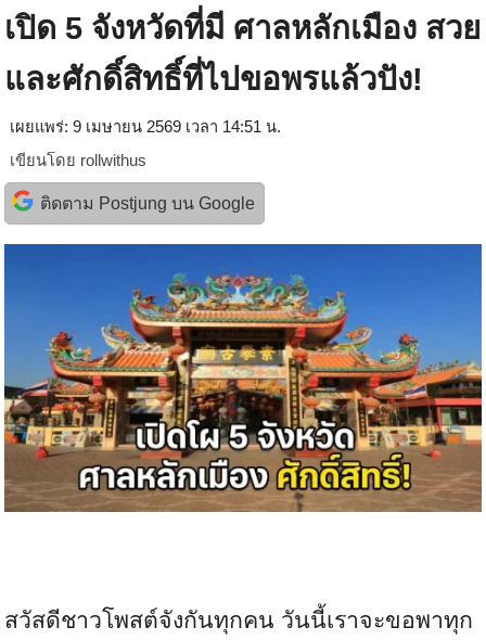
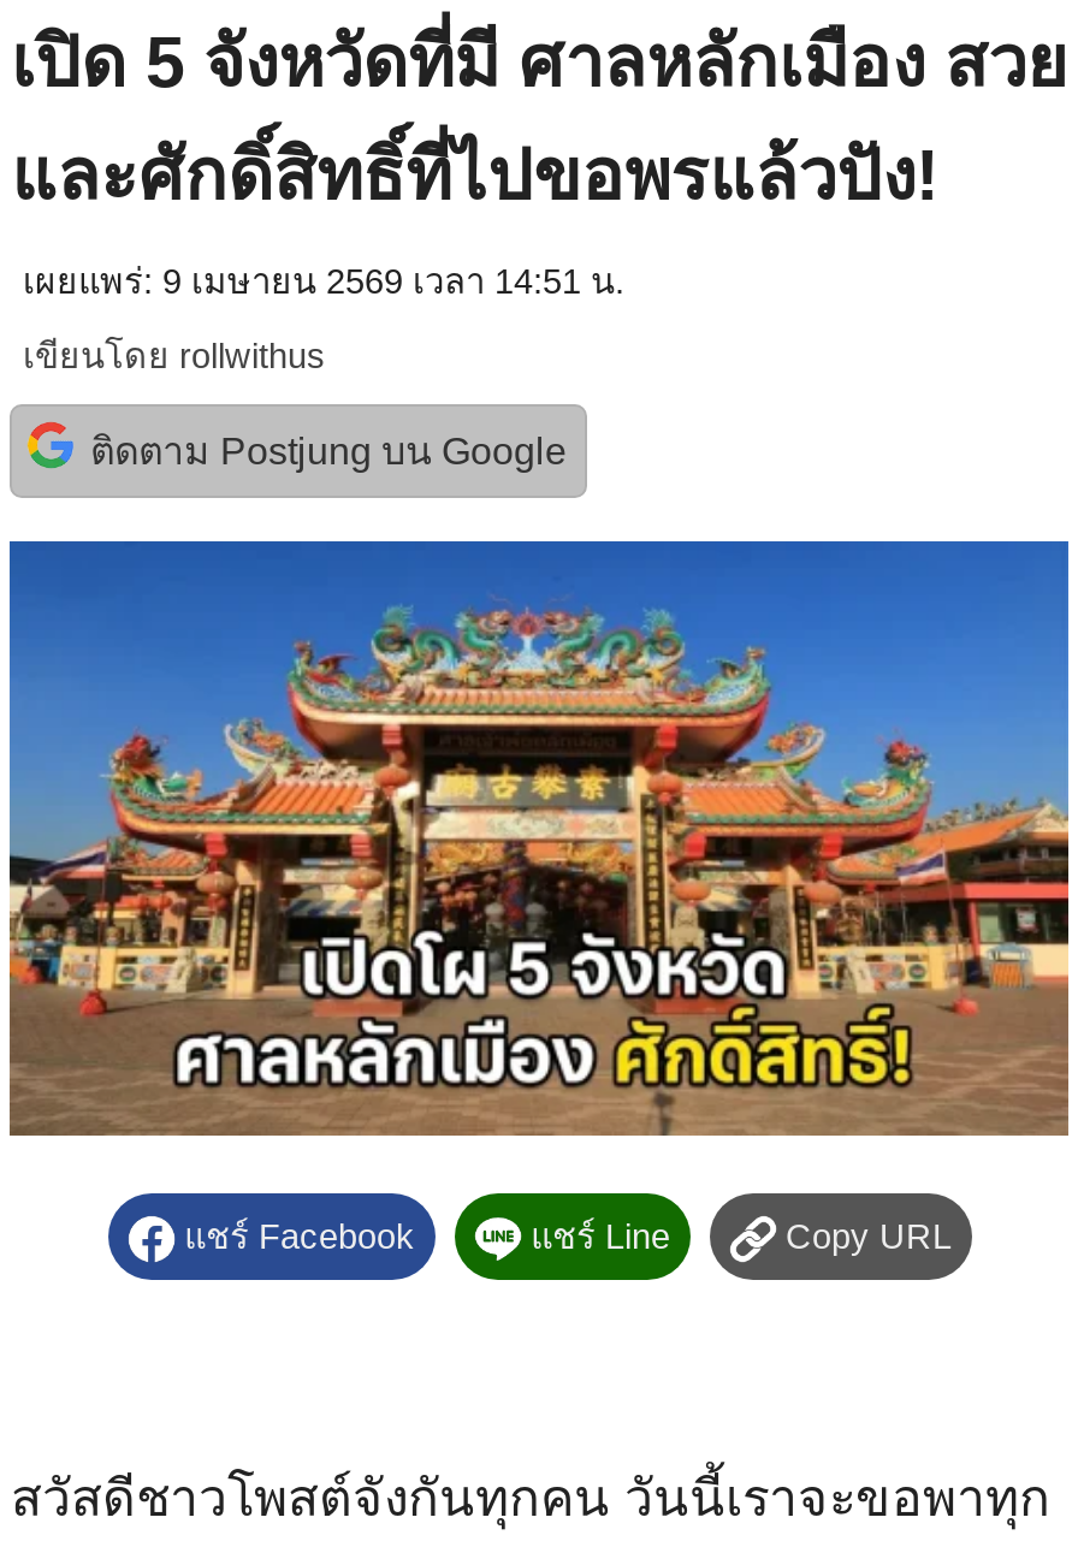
+ แชร์ Facebook
+ แชร์ Line
+ Copy URL
